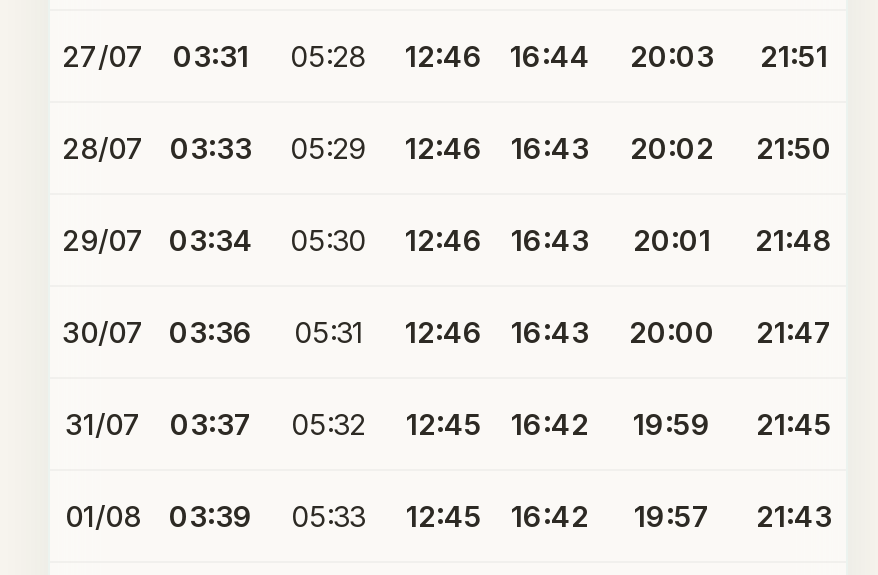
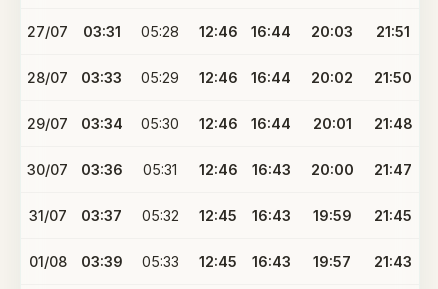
- 28/07 03:33 05:29 12:46 16:43 20:02 21:50
+ 28/07 03:33 05:29 12:46 16:44 20:02 21:50

- 29/07 03:34 05:30 12:46 16:43 20:01 21:48
+ 29/07 03:34 05:30 12:46 16:44 20:01 21:48

- 31/07 03:37 05:32 12:45 16:42 19:59 21:45
+ 31/07 03:37 05:32 12:45 16:43 19:59 21:45

- 01/08 03:39 05:33 12:45 16:42 19:57 21:43
+ 01/08 03:39 05:33 12:45 16:43 19:57 21:43
